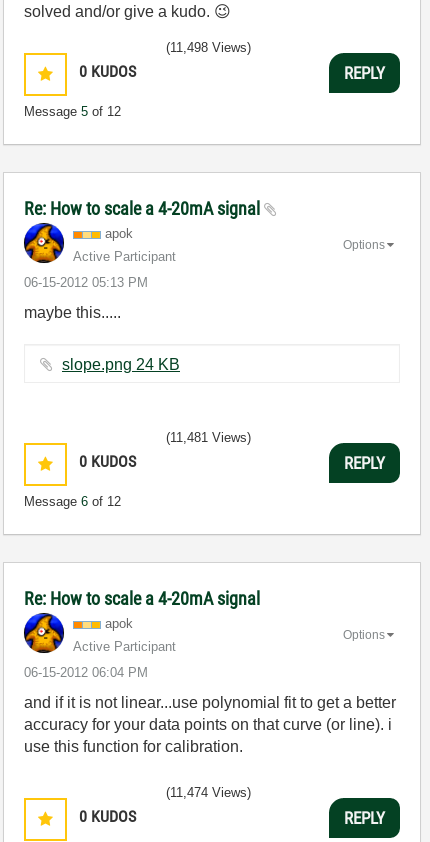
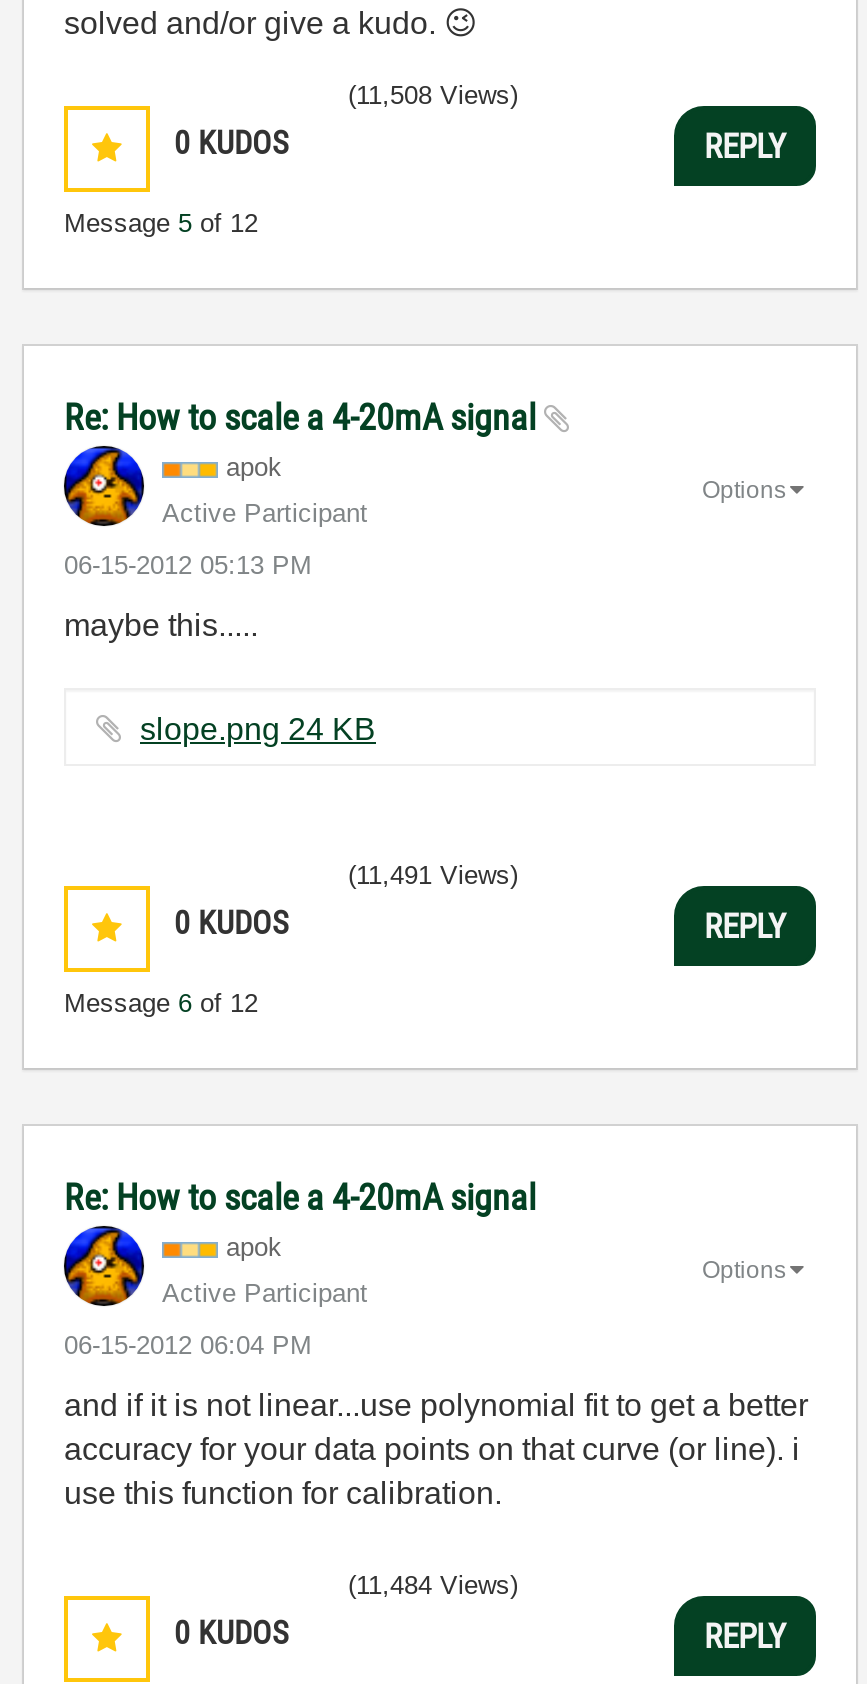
- (11,498 Views)
+ (11,508 Views)

- (11,481 Views)
+ (11,491 Views)

- (11,474 Views)
+ (11,484 Views)
